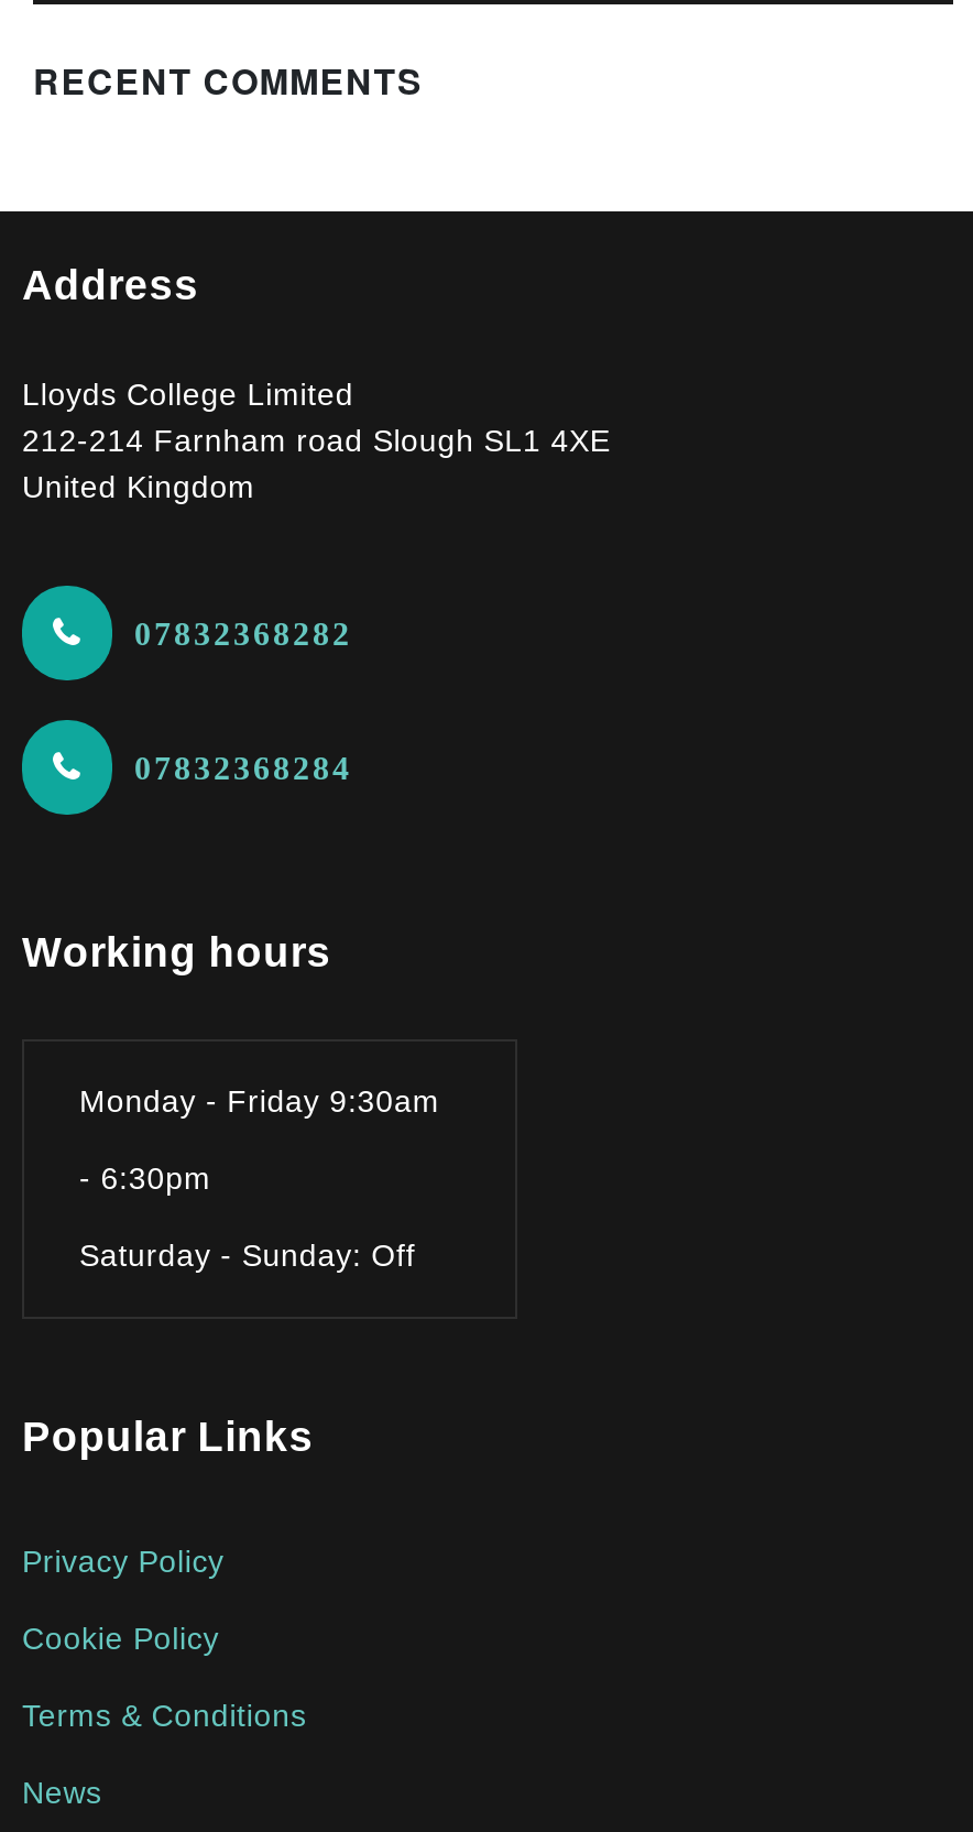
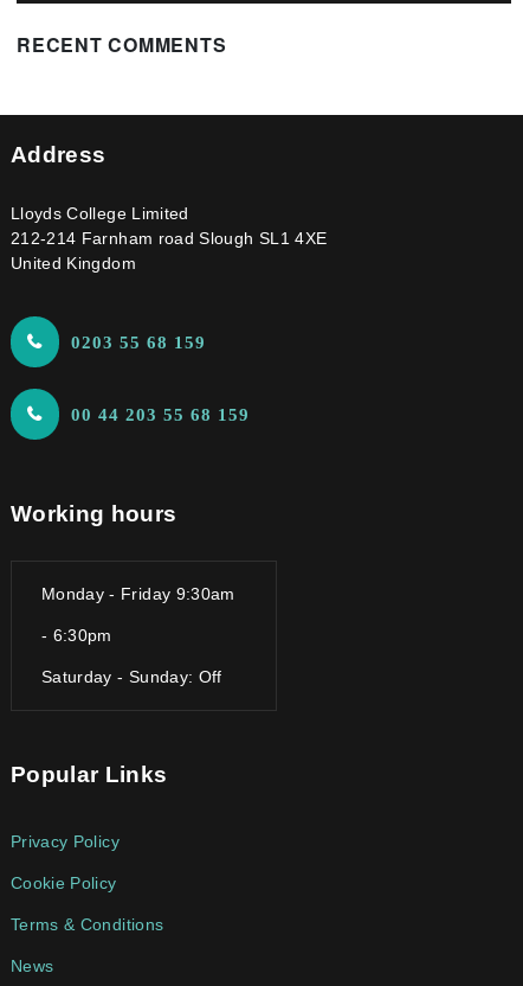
- 07832368282
+ 0203 55 68 159

- 07832368284
+ 00 44 203 55 68 159
